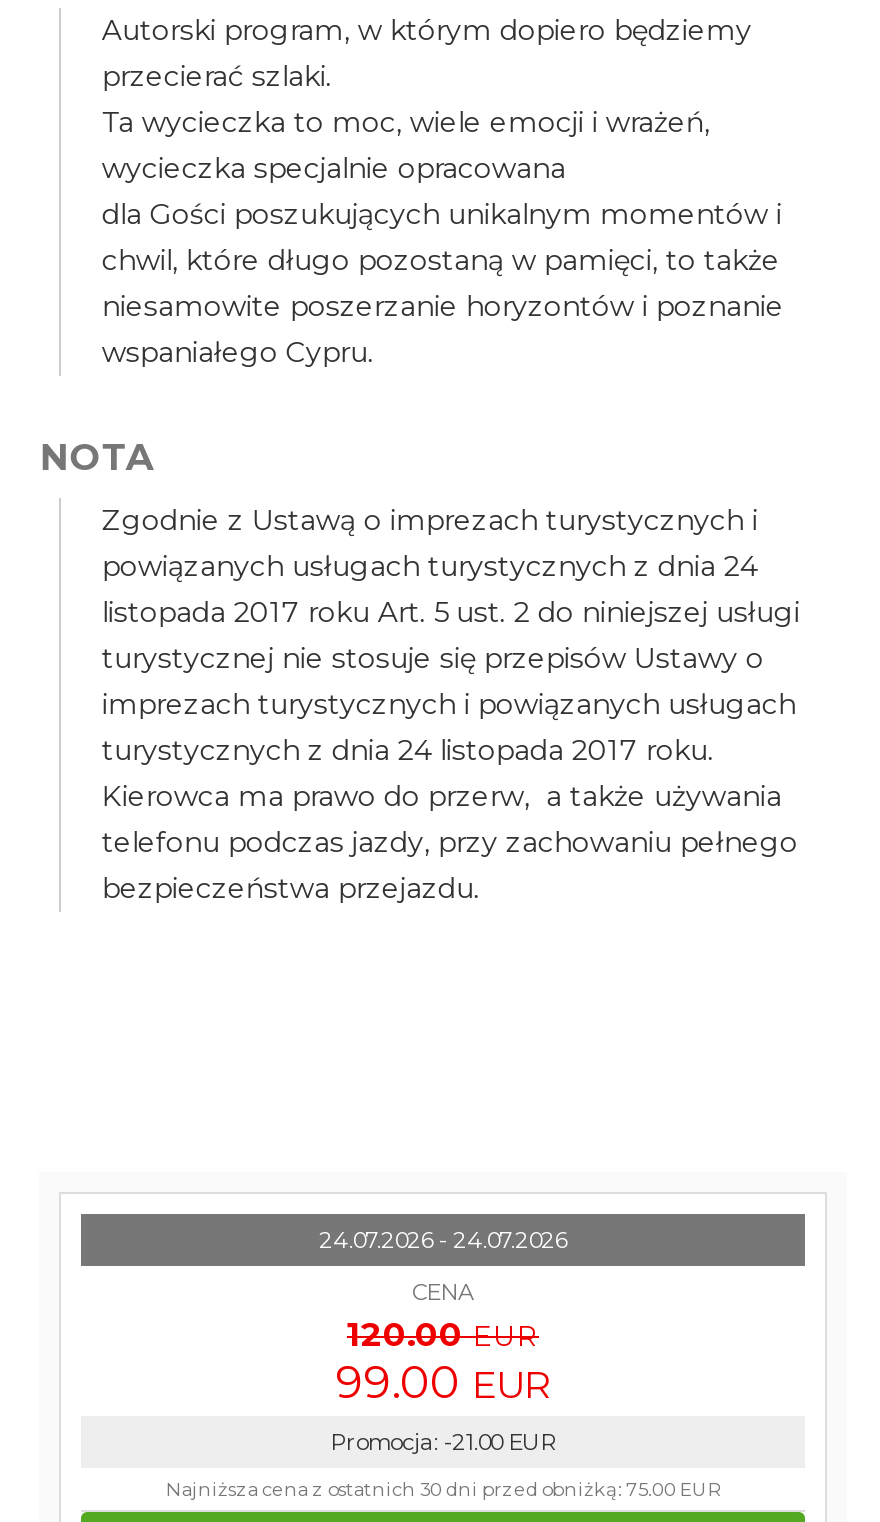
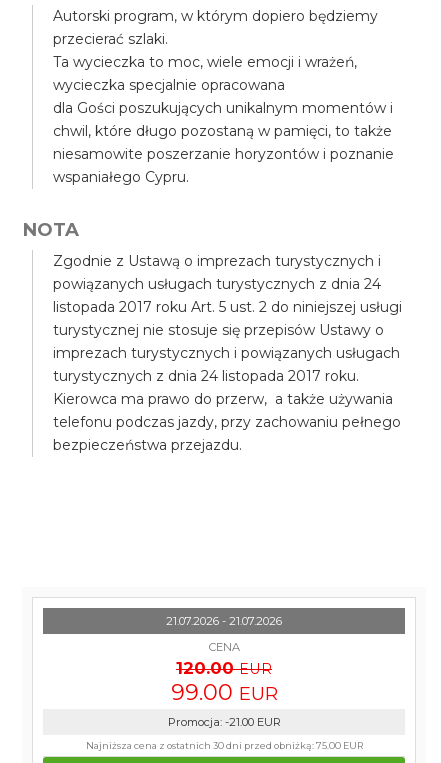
- 24.07.2026 - 24.07.2026
+ 21.07.2026 - 21.07.2026
